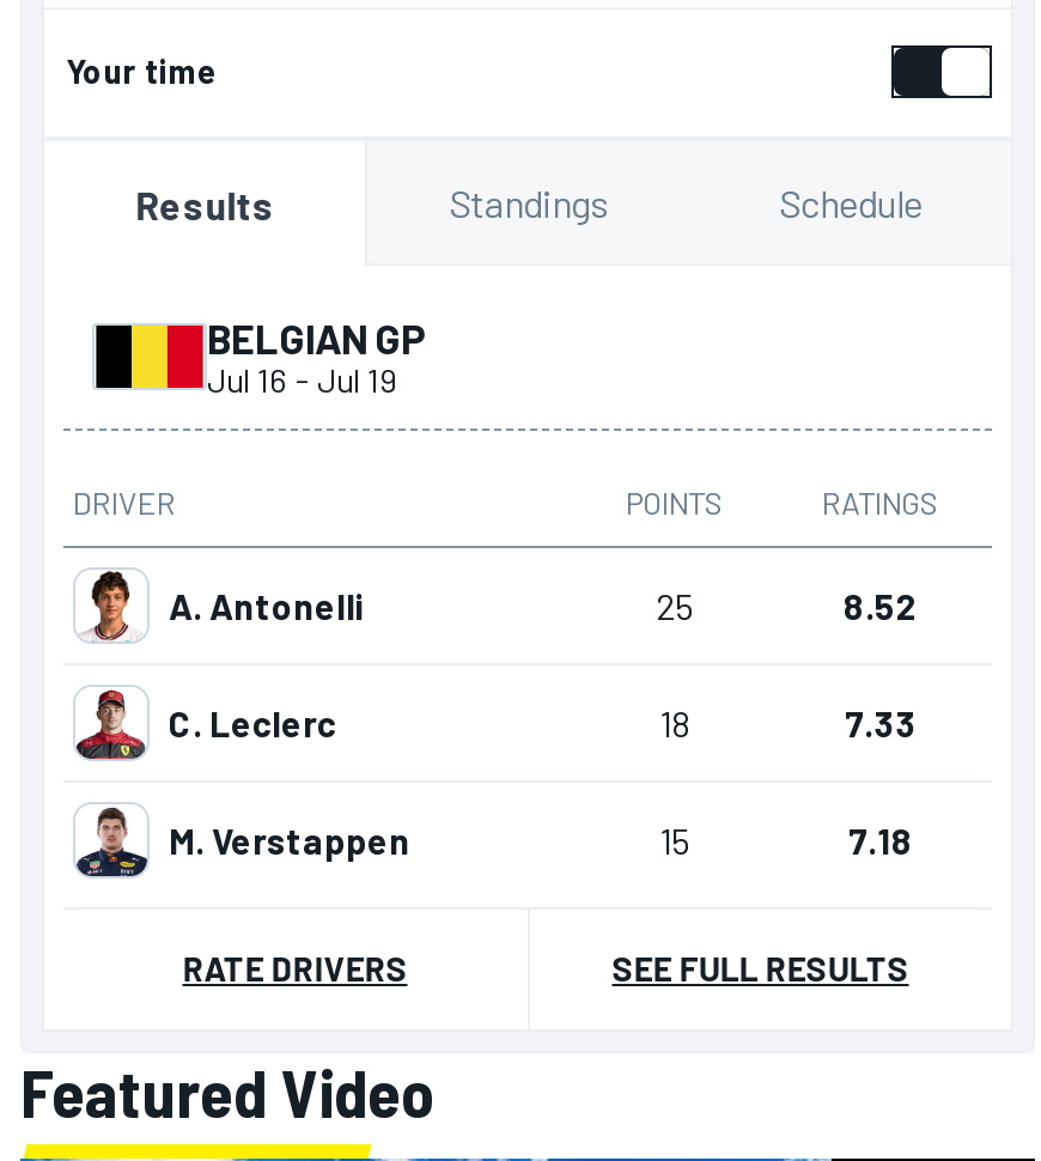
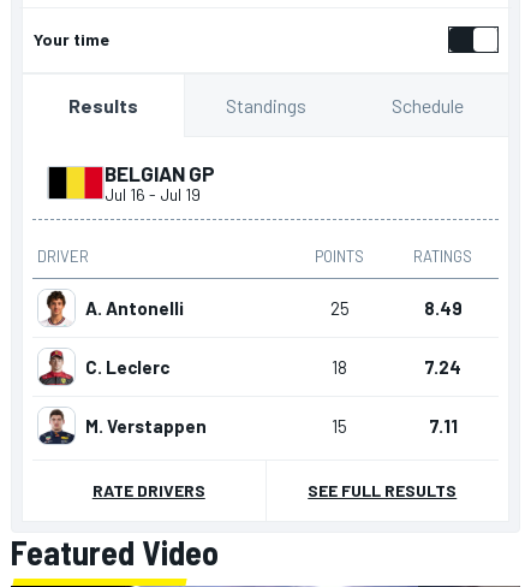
- 8.52
+ 8.49

- 7.33
+ 7.24

- 7.18
+ 7.11
